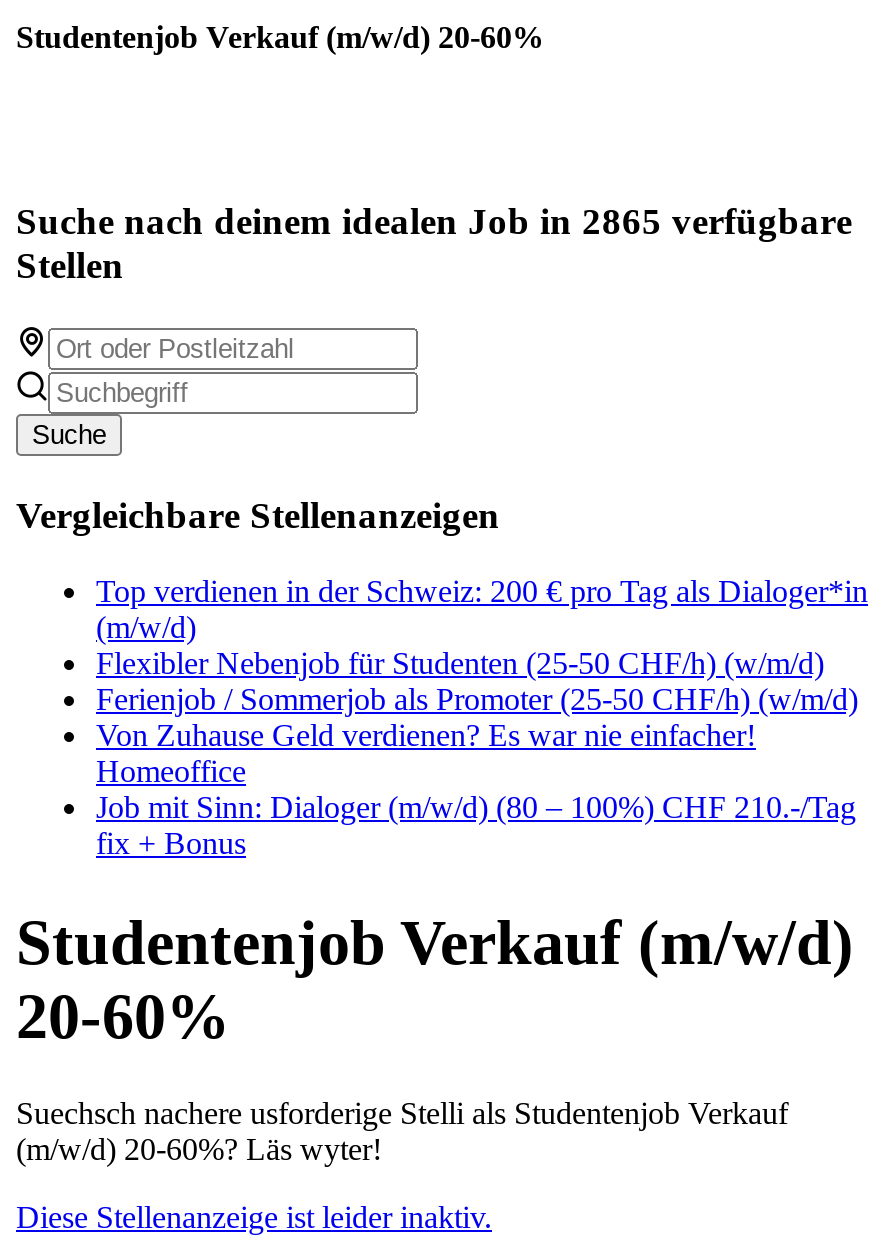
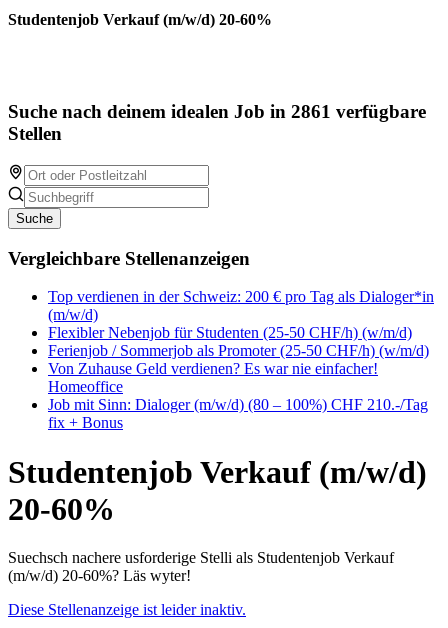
- Suche nach deinem idealen Job in 2865 verfügbare
+ Suche nach deinem idealen Job in 2861 verfügbare
